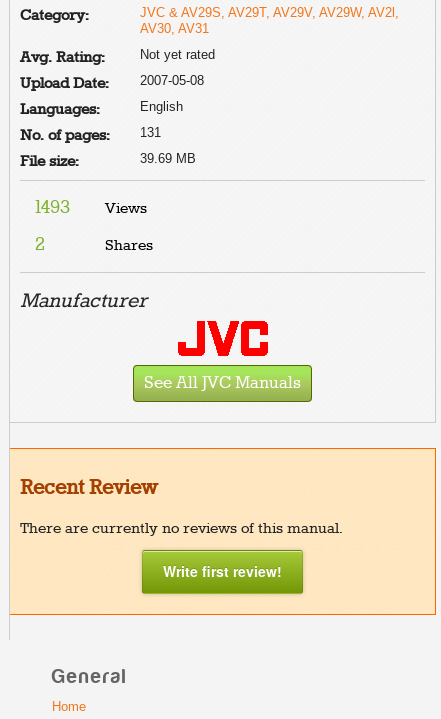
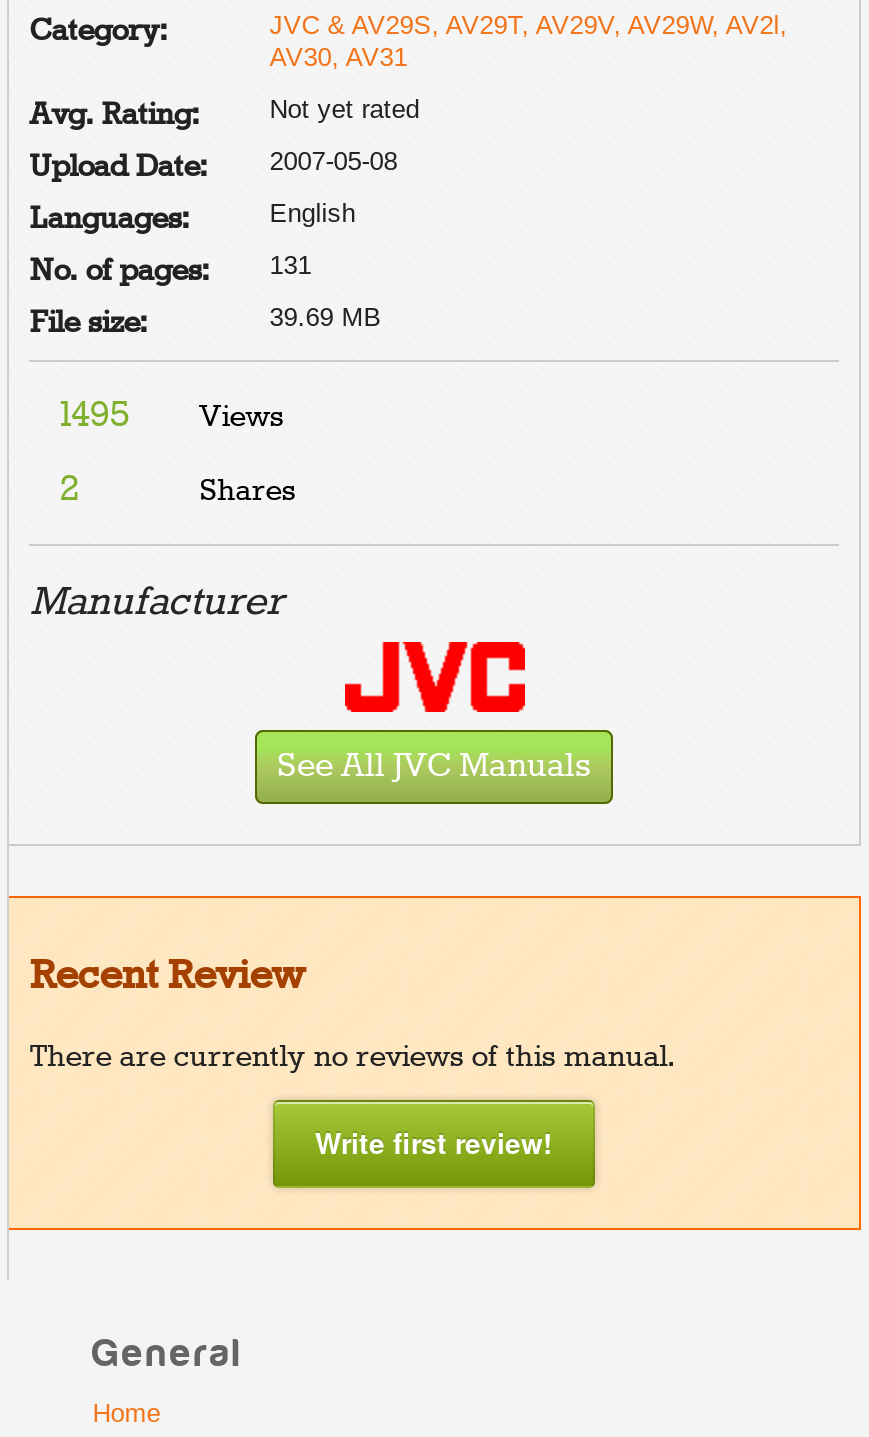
- 1493 Views
+ 1495 Views
